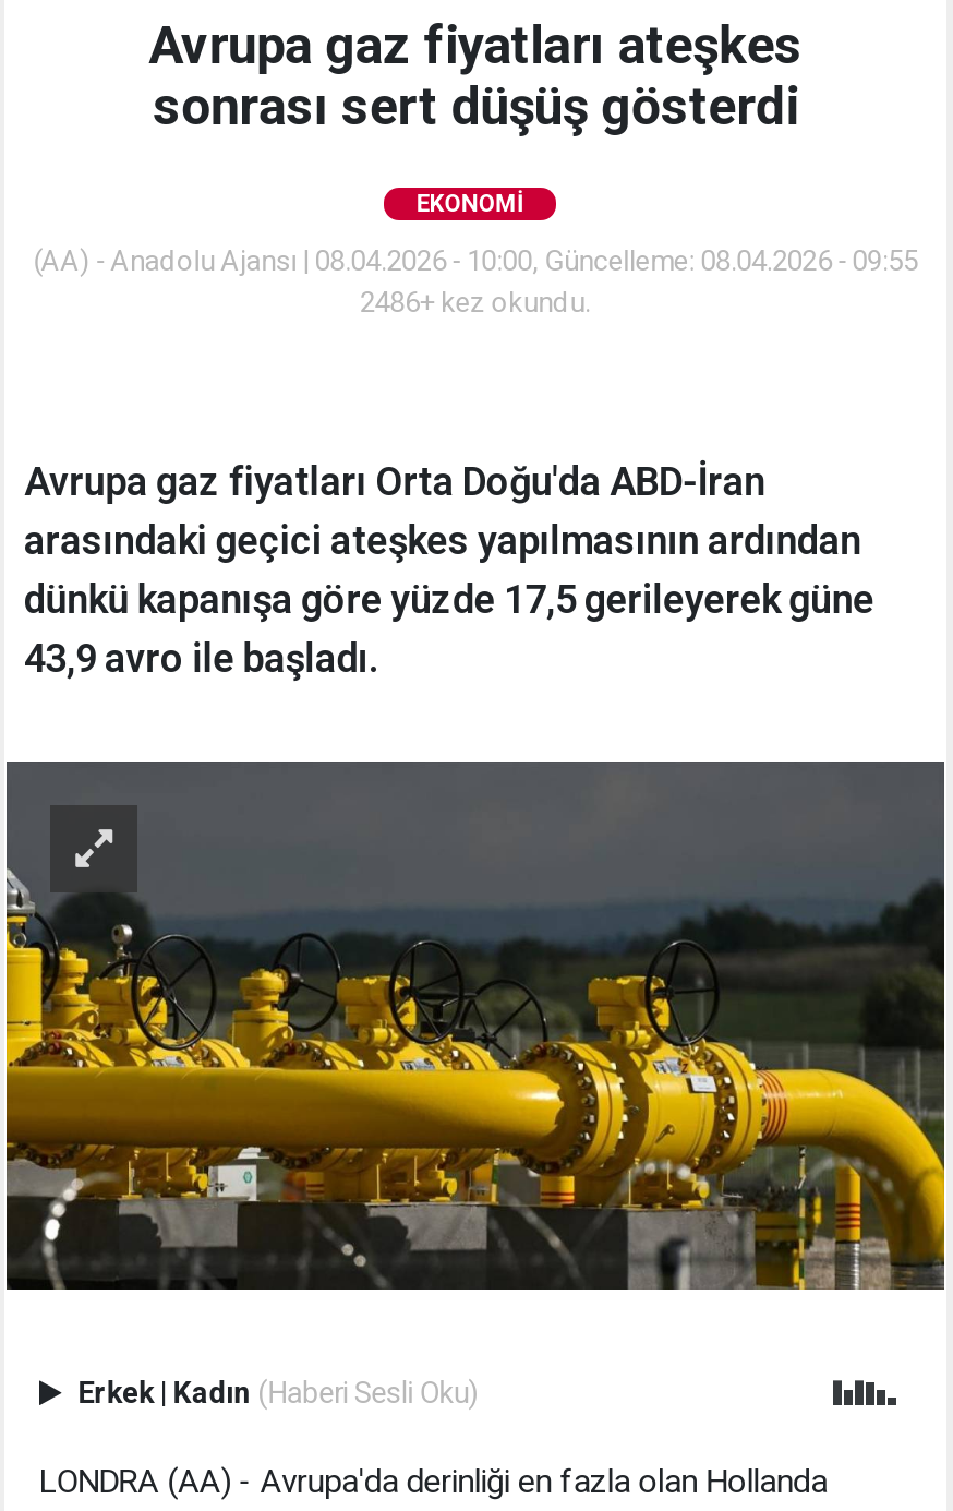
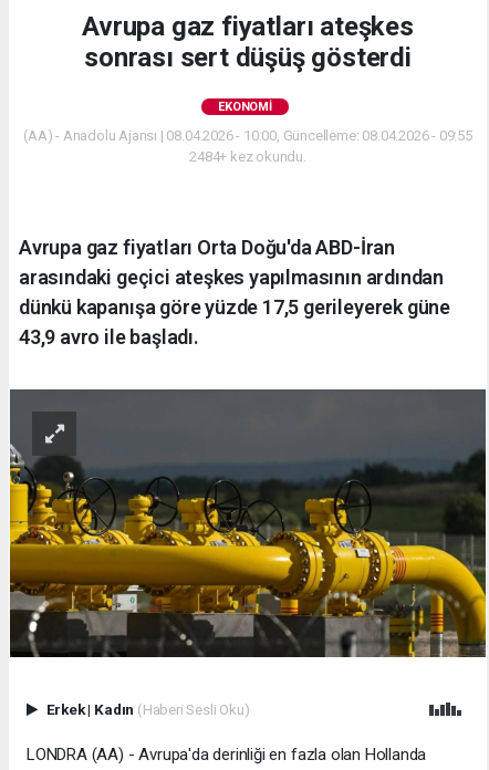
- 2486+ kez okundu.
+ 2484+ kez okundu.
